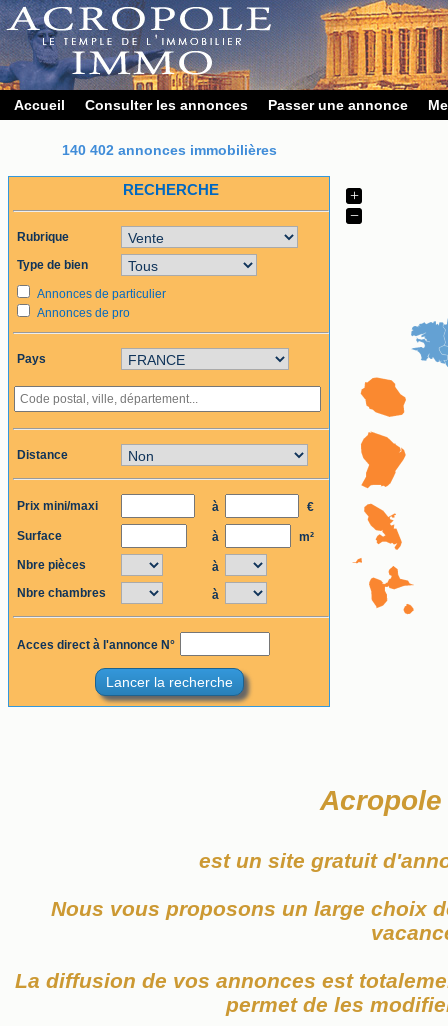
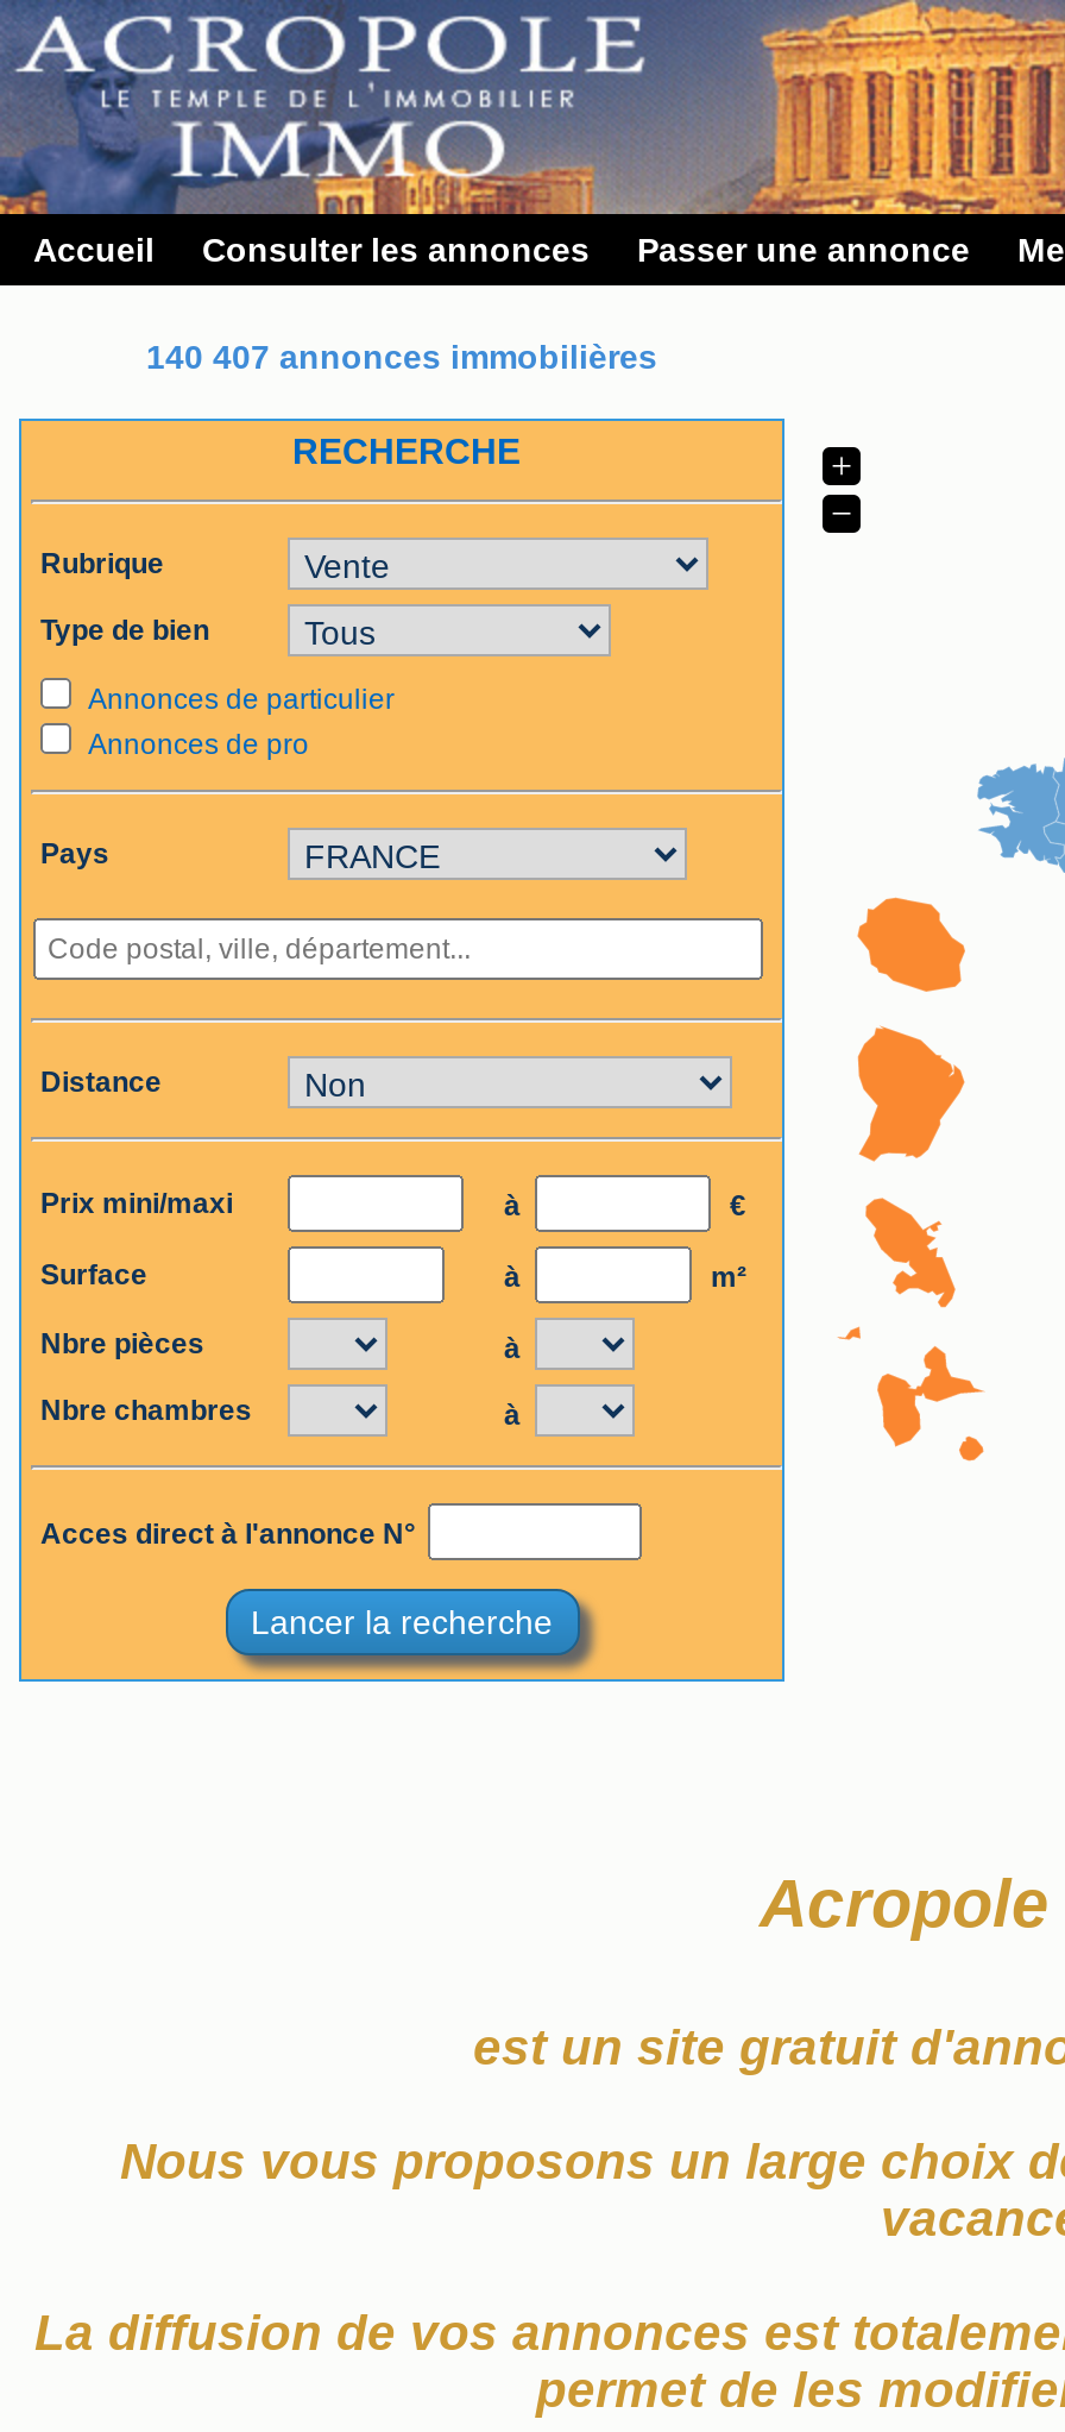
- 140 402 annonces immobilières
+ 140 407 annonces immobilières
